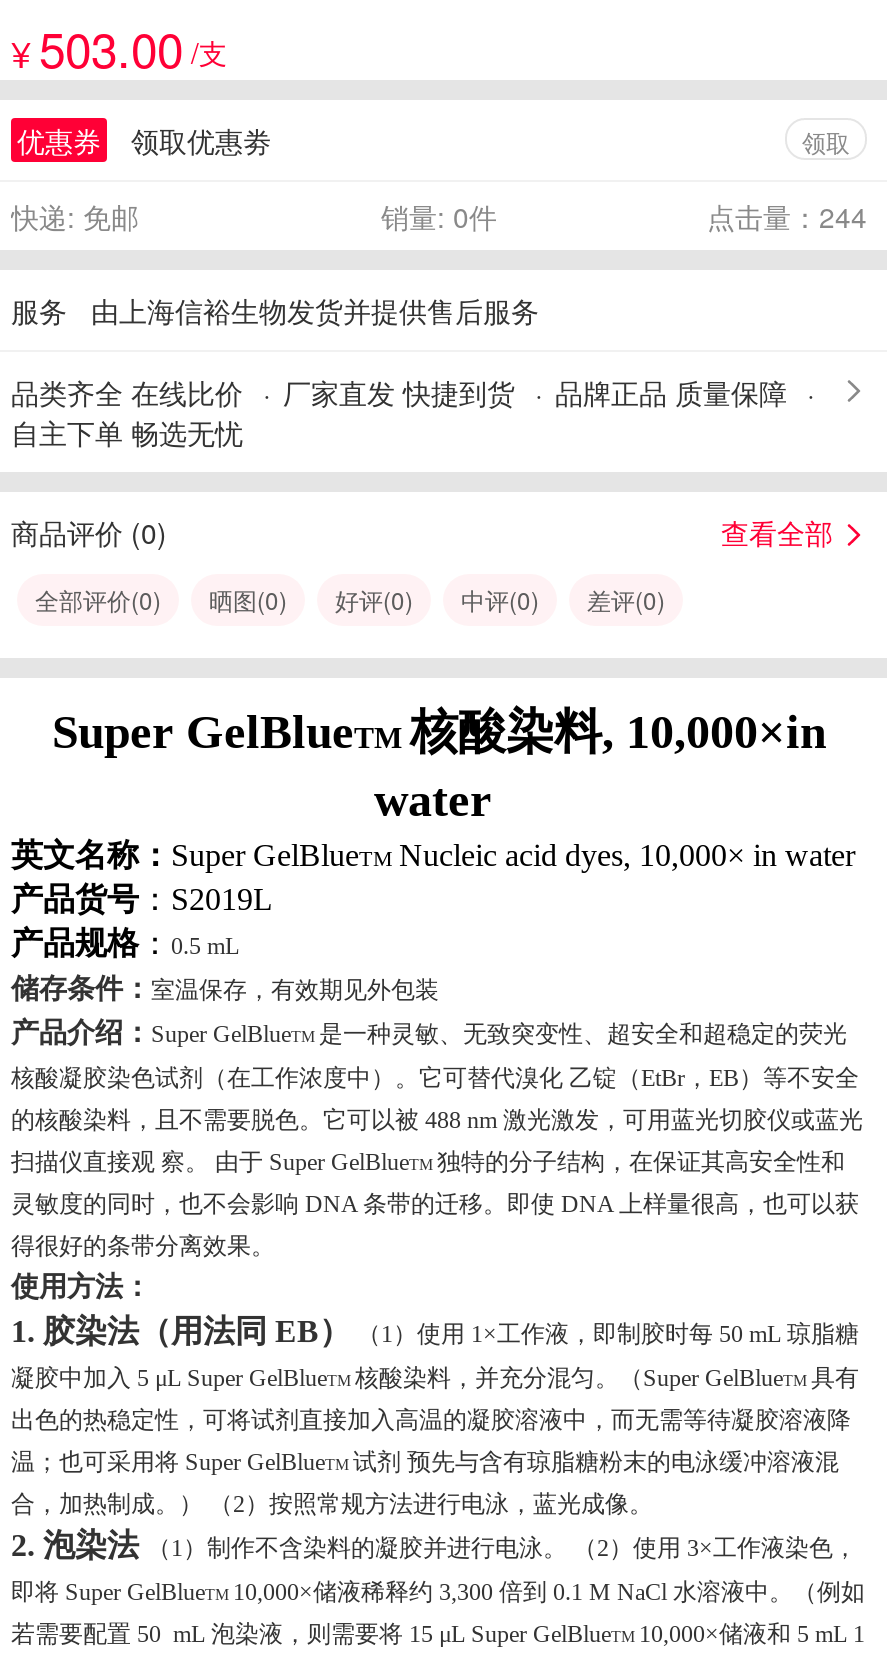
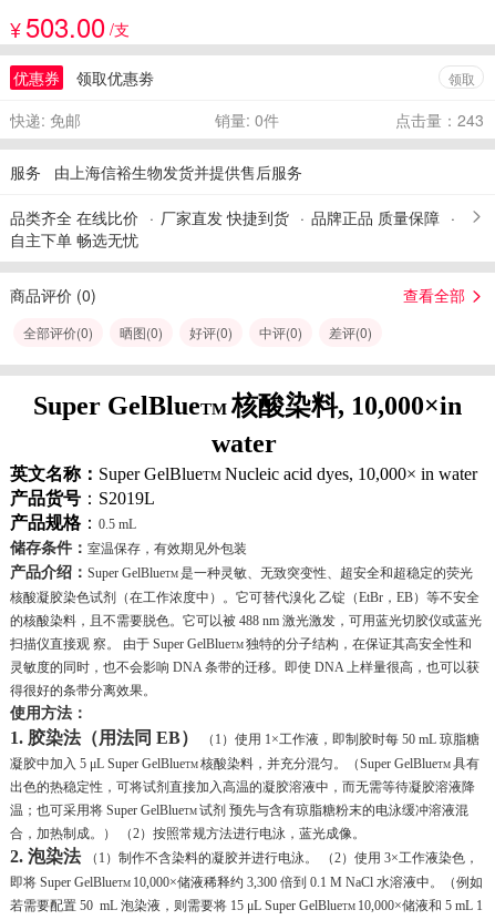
- 点击量：244
+ 点击量：243
